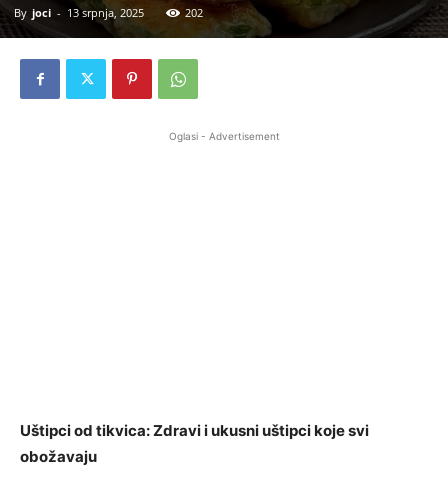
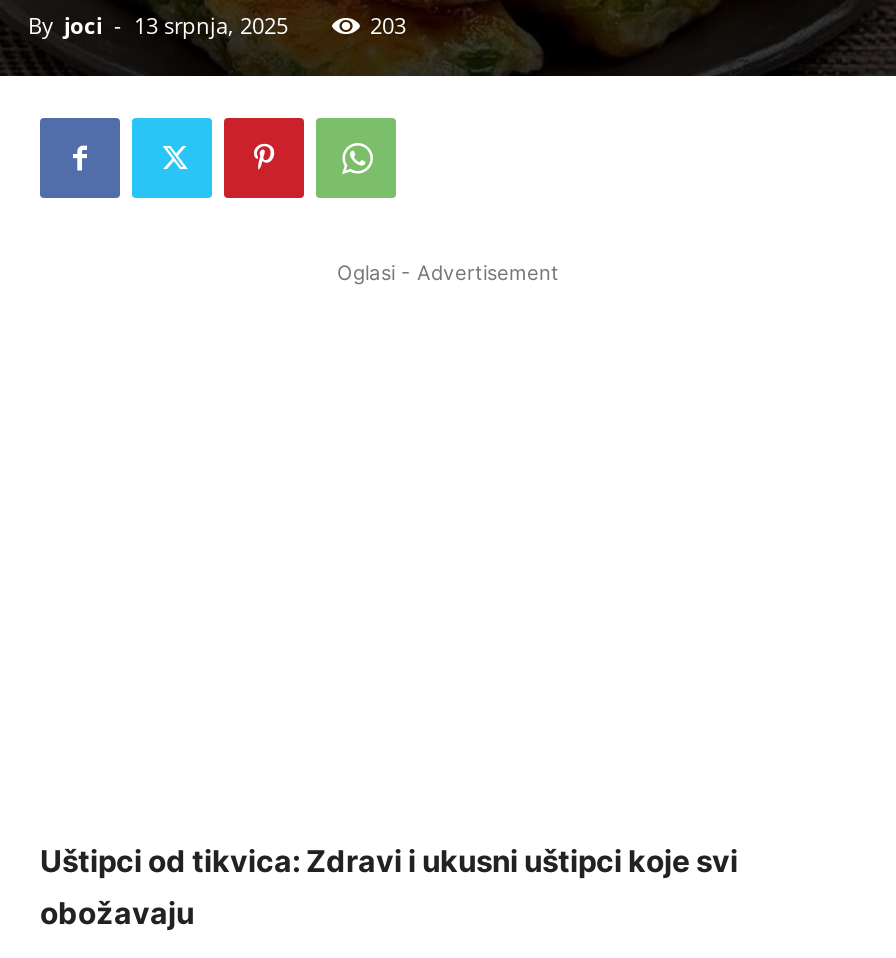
- 202
+ 203
